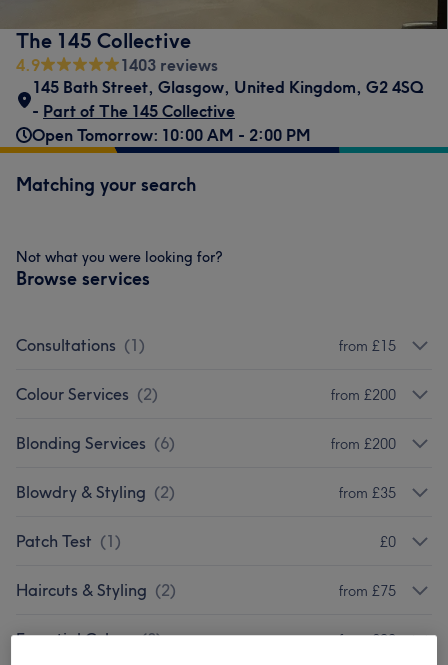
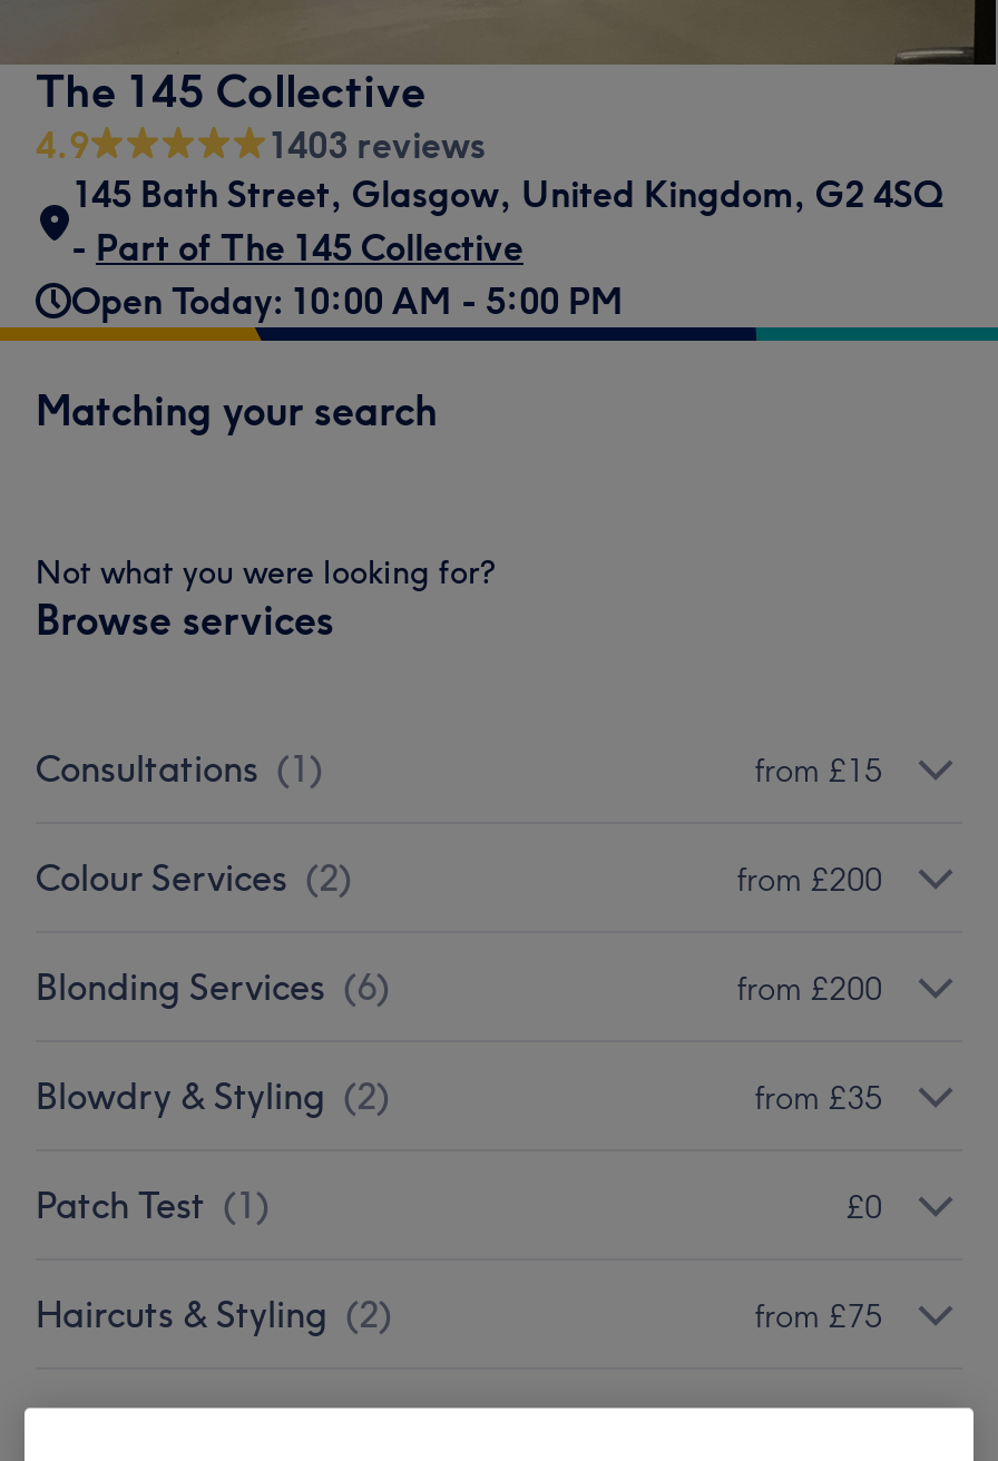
- Open Tomorrow: 10:00 AM - 2:00 PM
+ Open Today: 10:00 AM - 5:00 PM
